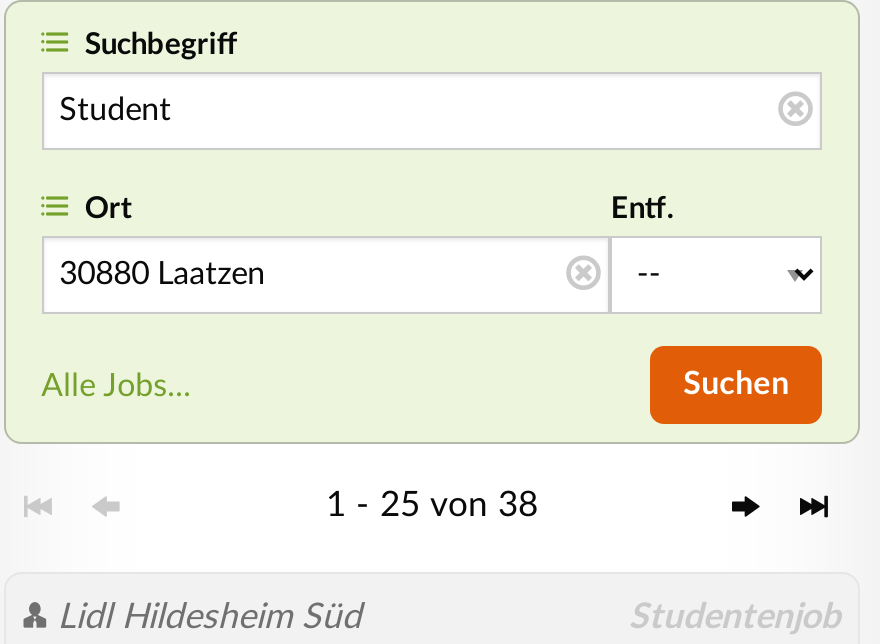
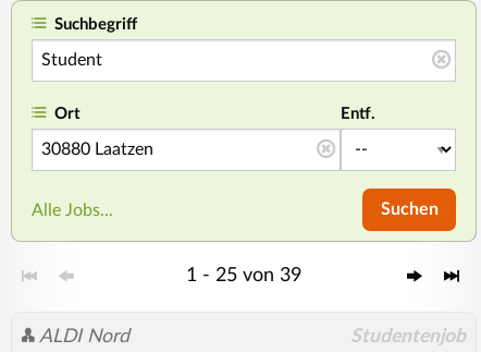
- 1 - 25 von 38
+ 1 - 25 von 39

- Lidl Hildesheim Süd
+ ALDI Nord
